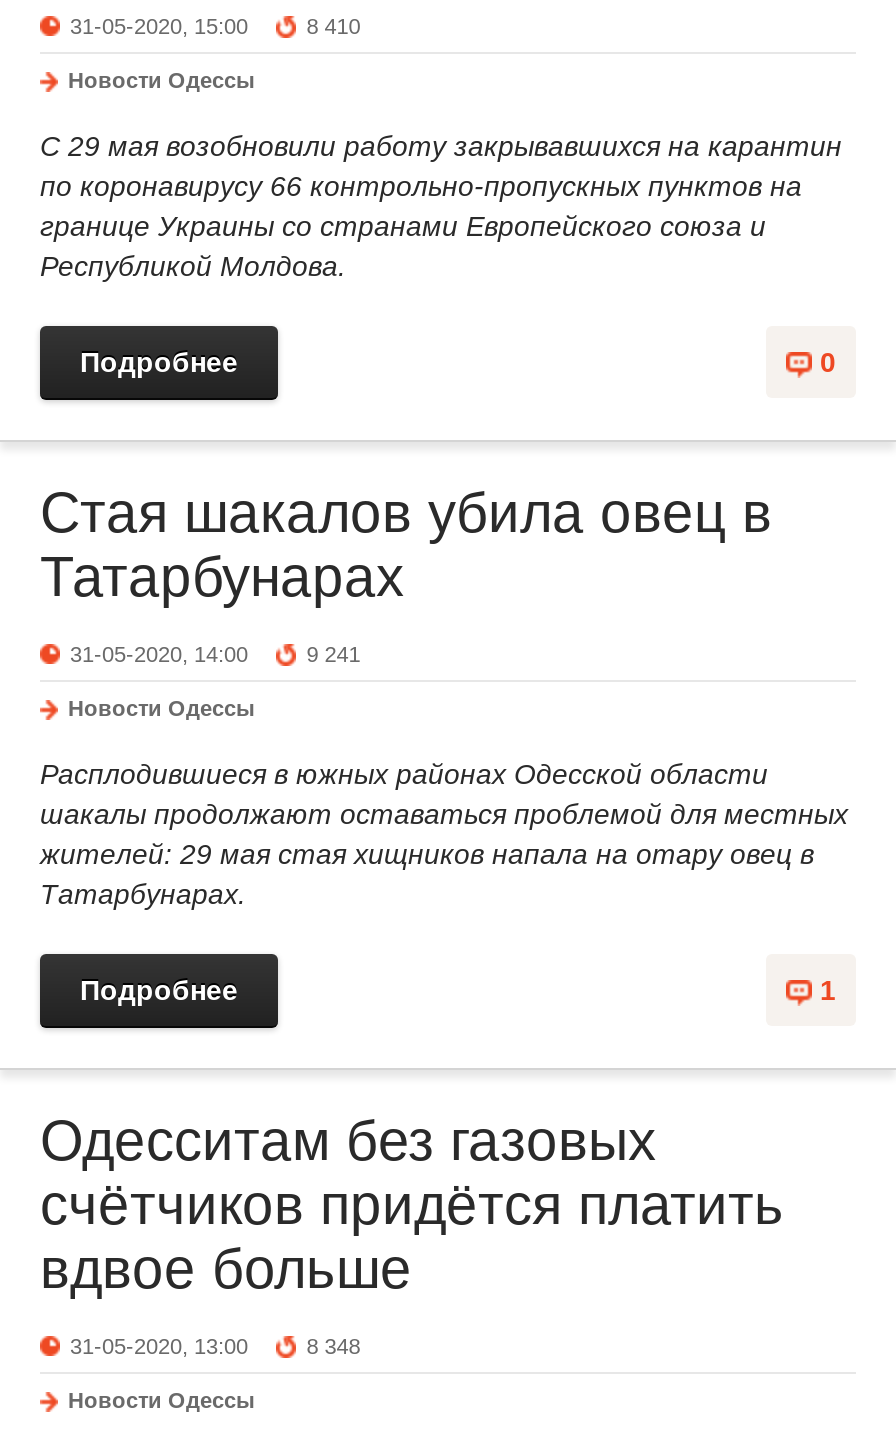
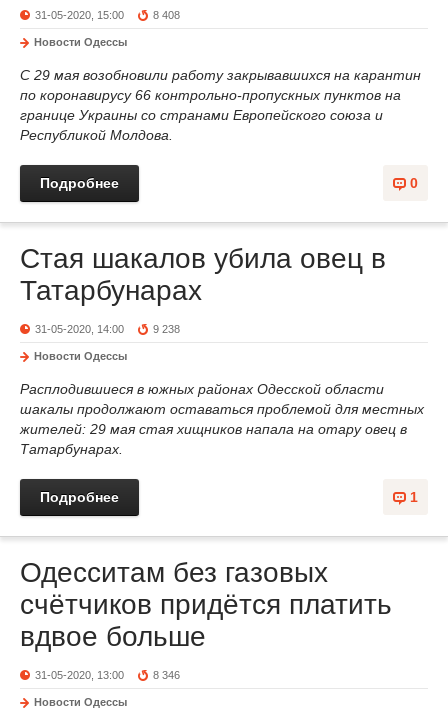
- 8 410
+ 8 408

- 9 241
+ 9 238

- 8 348
+ 8 346
